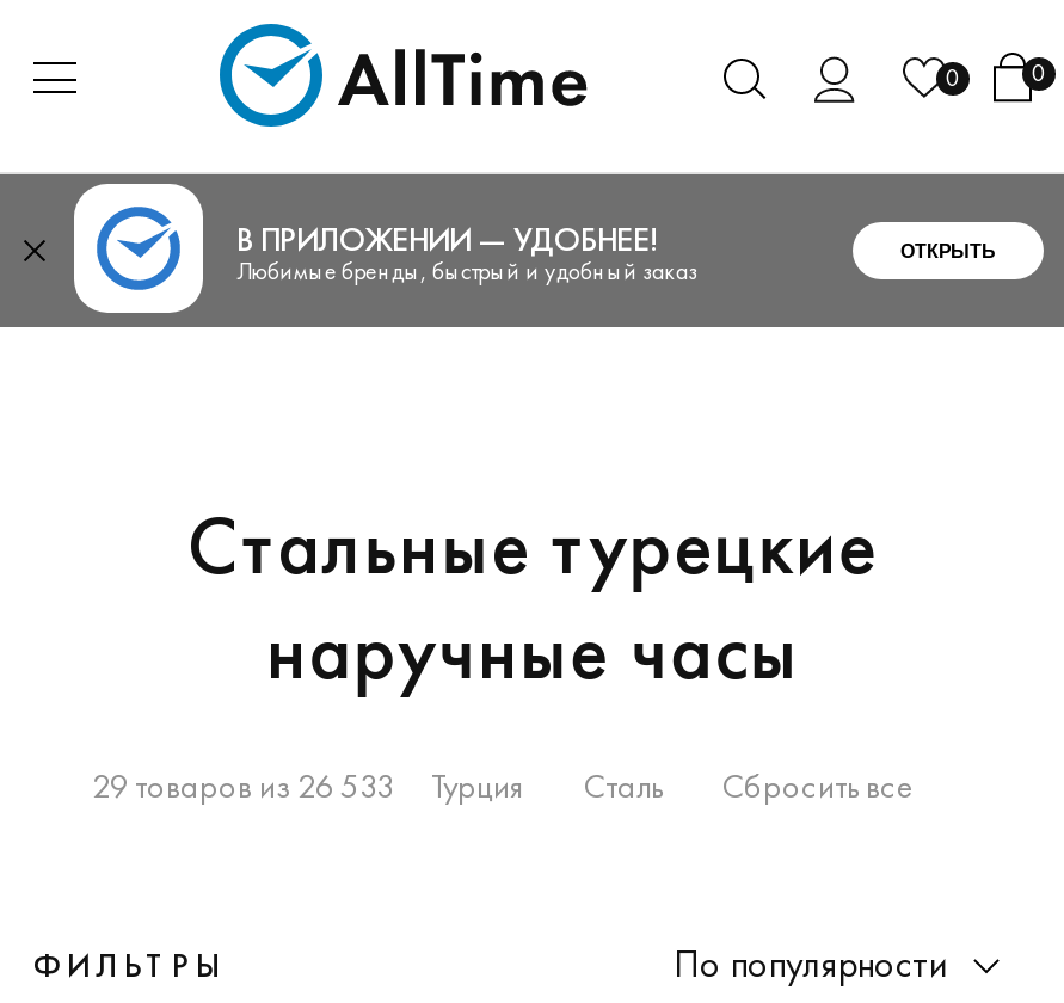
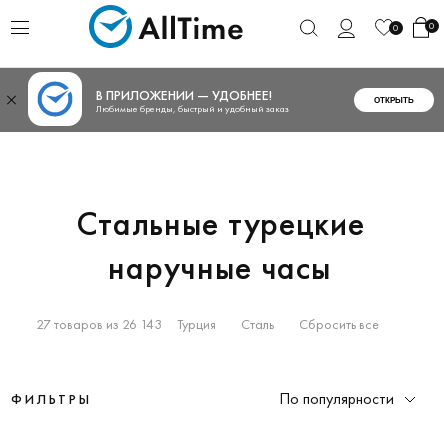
- 29 товаров из 26 533 Турция Сталь Сбросить все
+ 27 товаров из 26 143 Турция Сталь Сбросить все
